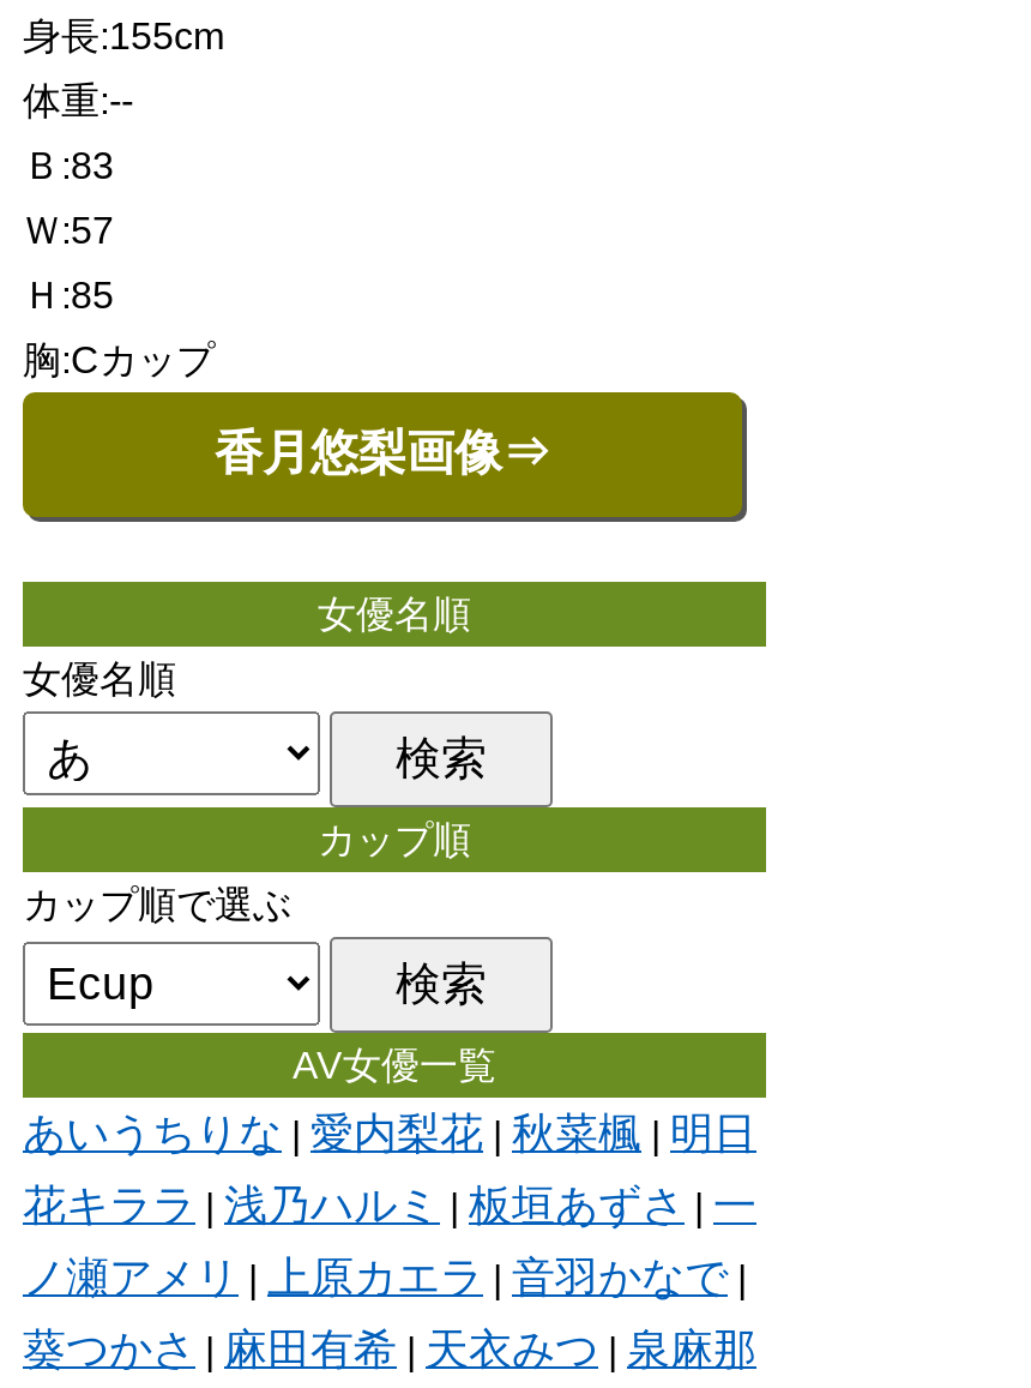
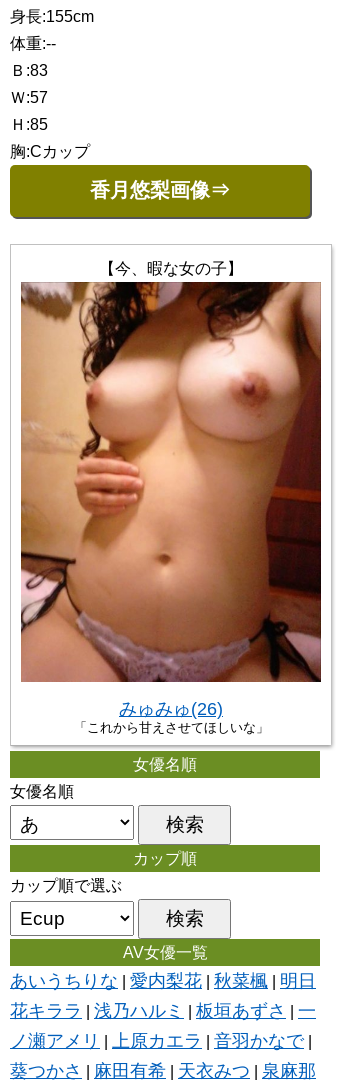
+ [image]
+ 【今、暇な女の子】

+ みゅみゅ(26)
+ 「これから甘えさせてほしいな」
